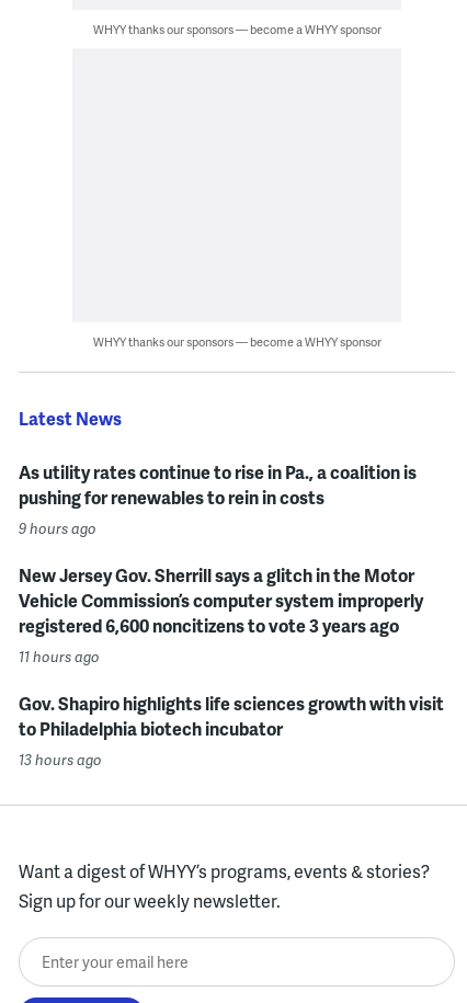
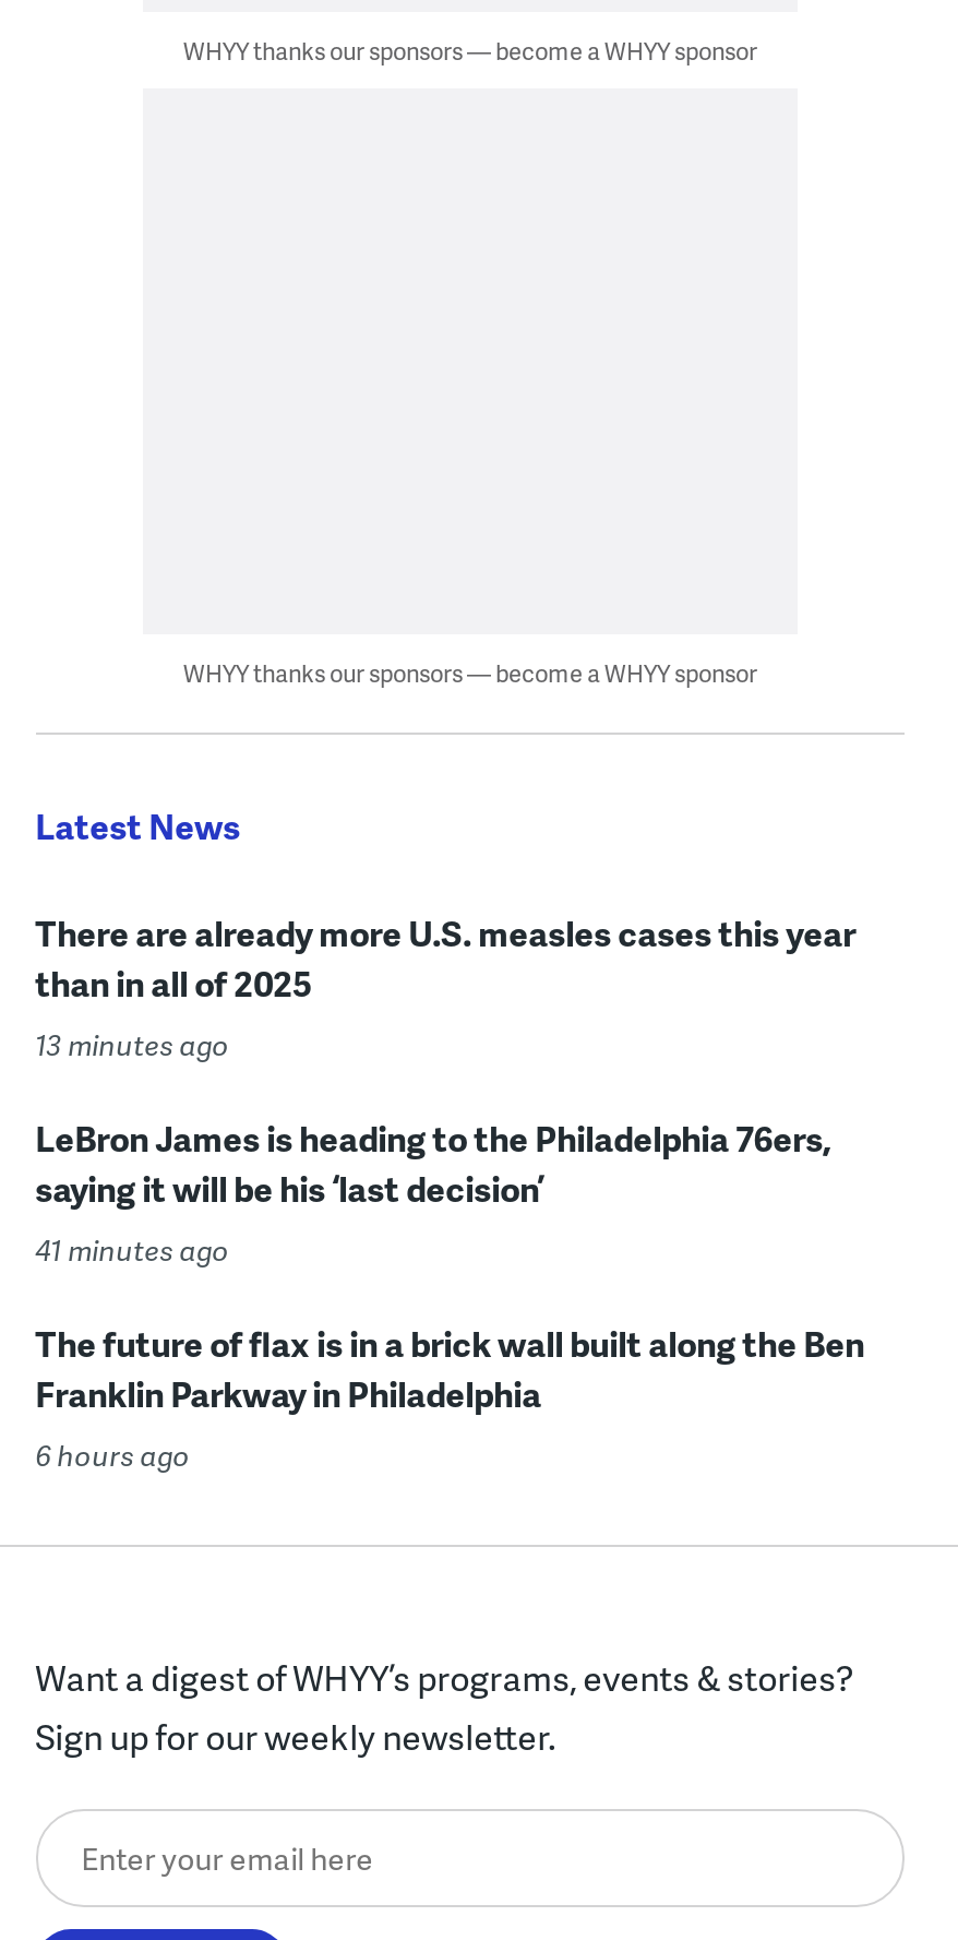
- As utility rates continue to rise in Pa., a coalition is
- pushing for renewables to rein in costs
- 9 hours ago
+ There are already more U.S. measles cases this year
+ than in all of 2025
+ 13 minutes ago

- New Jersey Gov. Sherrill says a glitch in the Motor
- Vehicle Commission’s computer system improperly
- registered 6,600 noncitizens to vote 3 years ago
- 11 hours ago
+ LeBron James is heading to the Philadelphia 76ers,
+ saying it will be his ‘last decision’
+ 41 minutes ago

- Gov. Shapiro highlights life sciences growth with visit
- to Philadelphia biotech incubator
- 13 hours ago
+ The future of flax is in a brick wall built along the Ben
+ Franklin Parkway in Philadelphia
+ 6 hours ago
